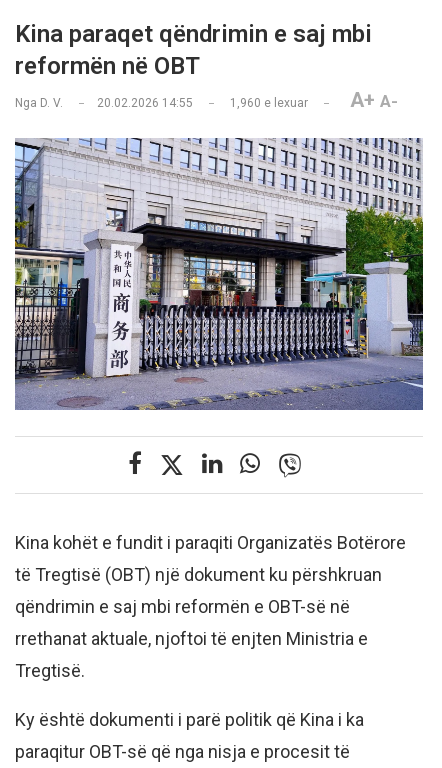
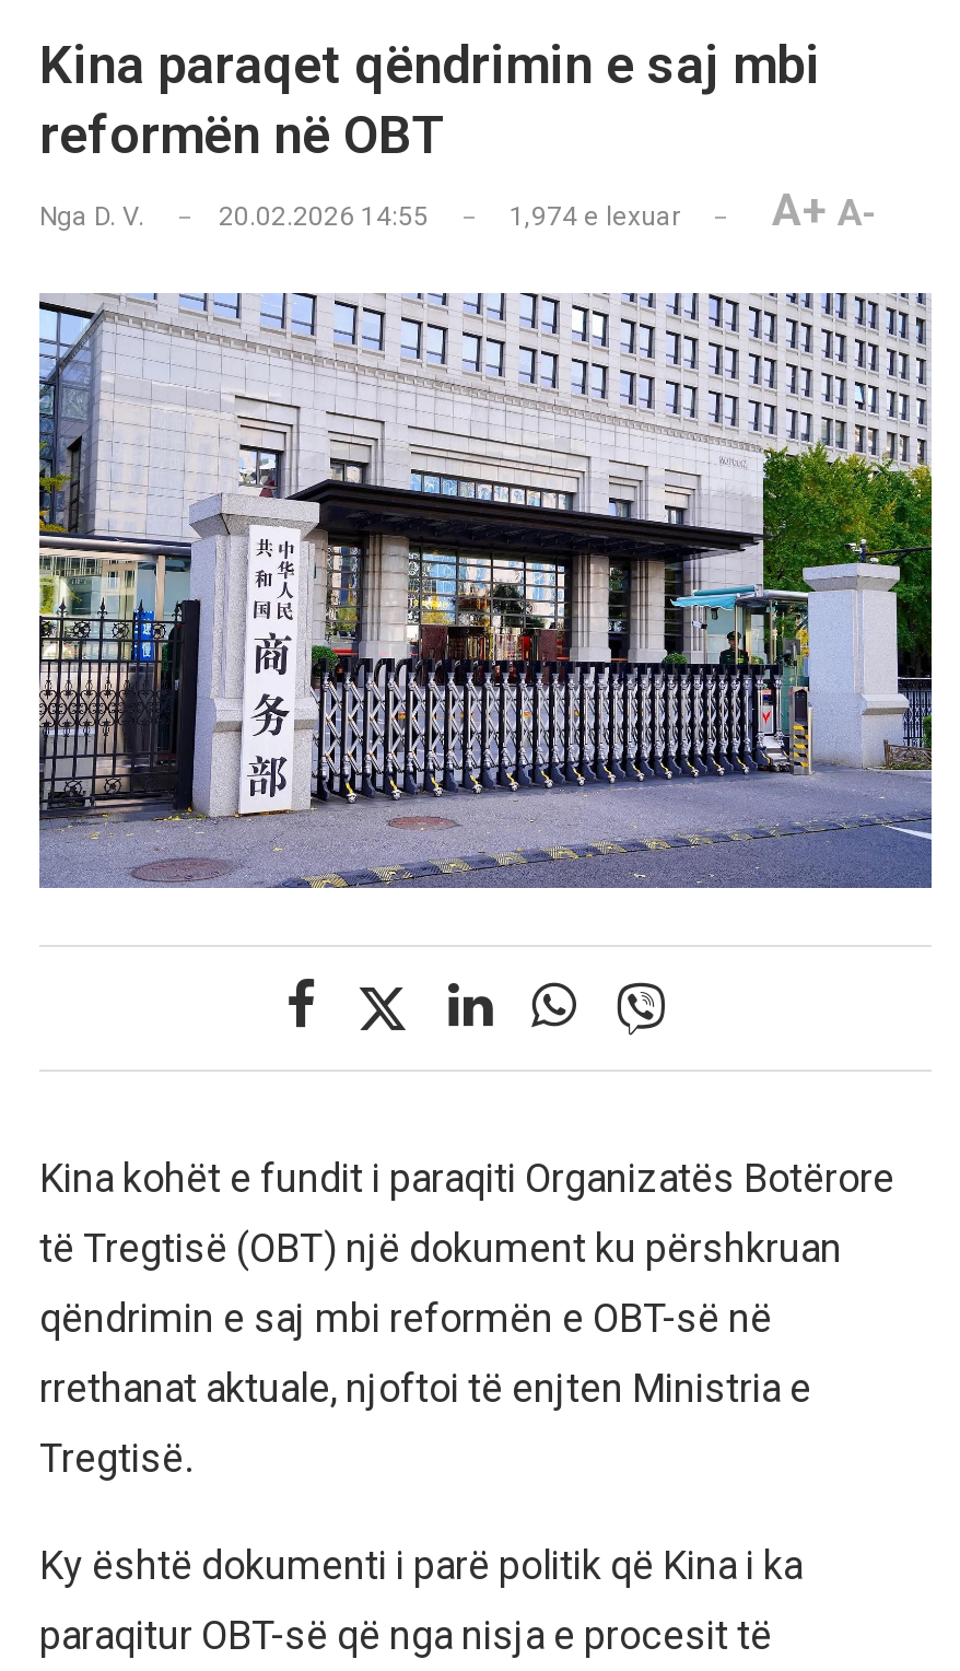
- 1,960 e lexuar
+ 1,974 e lexuar
